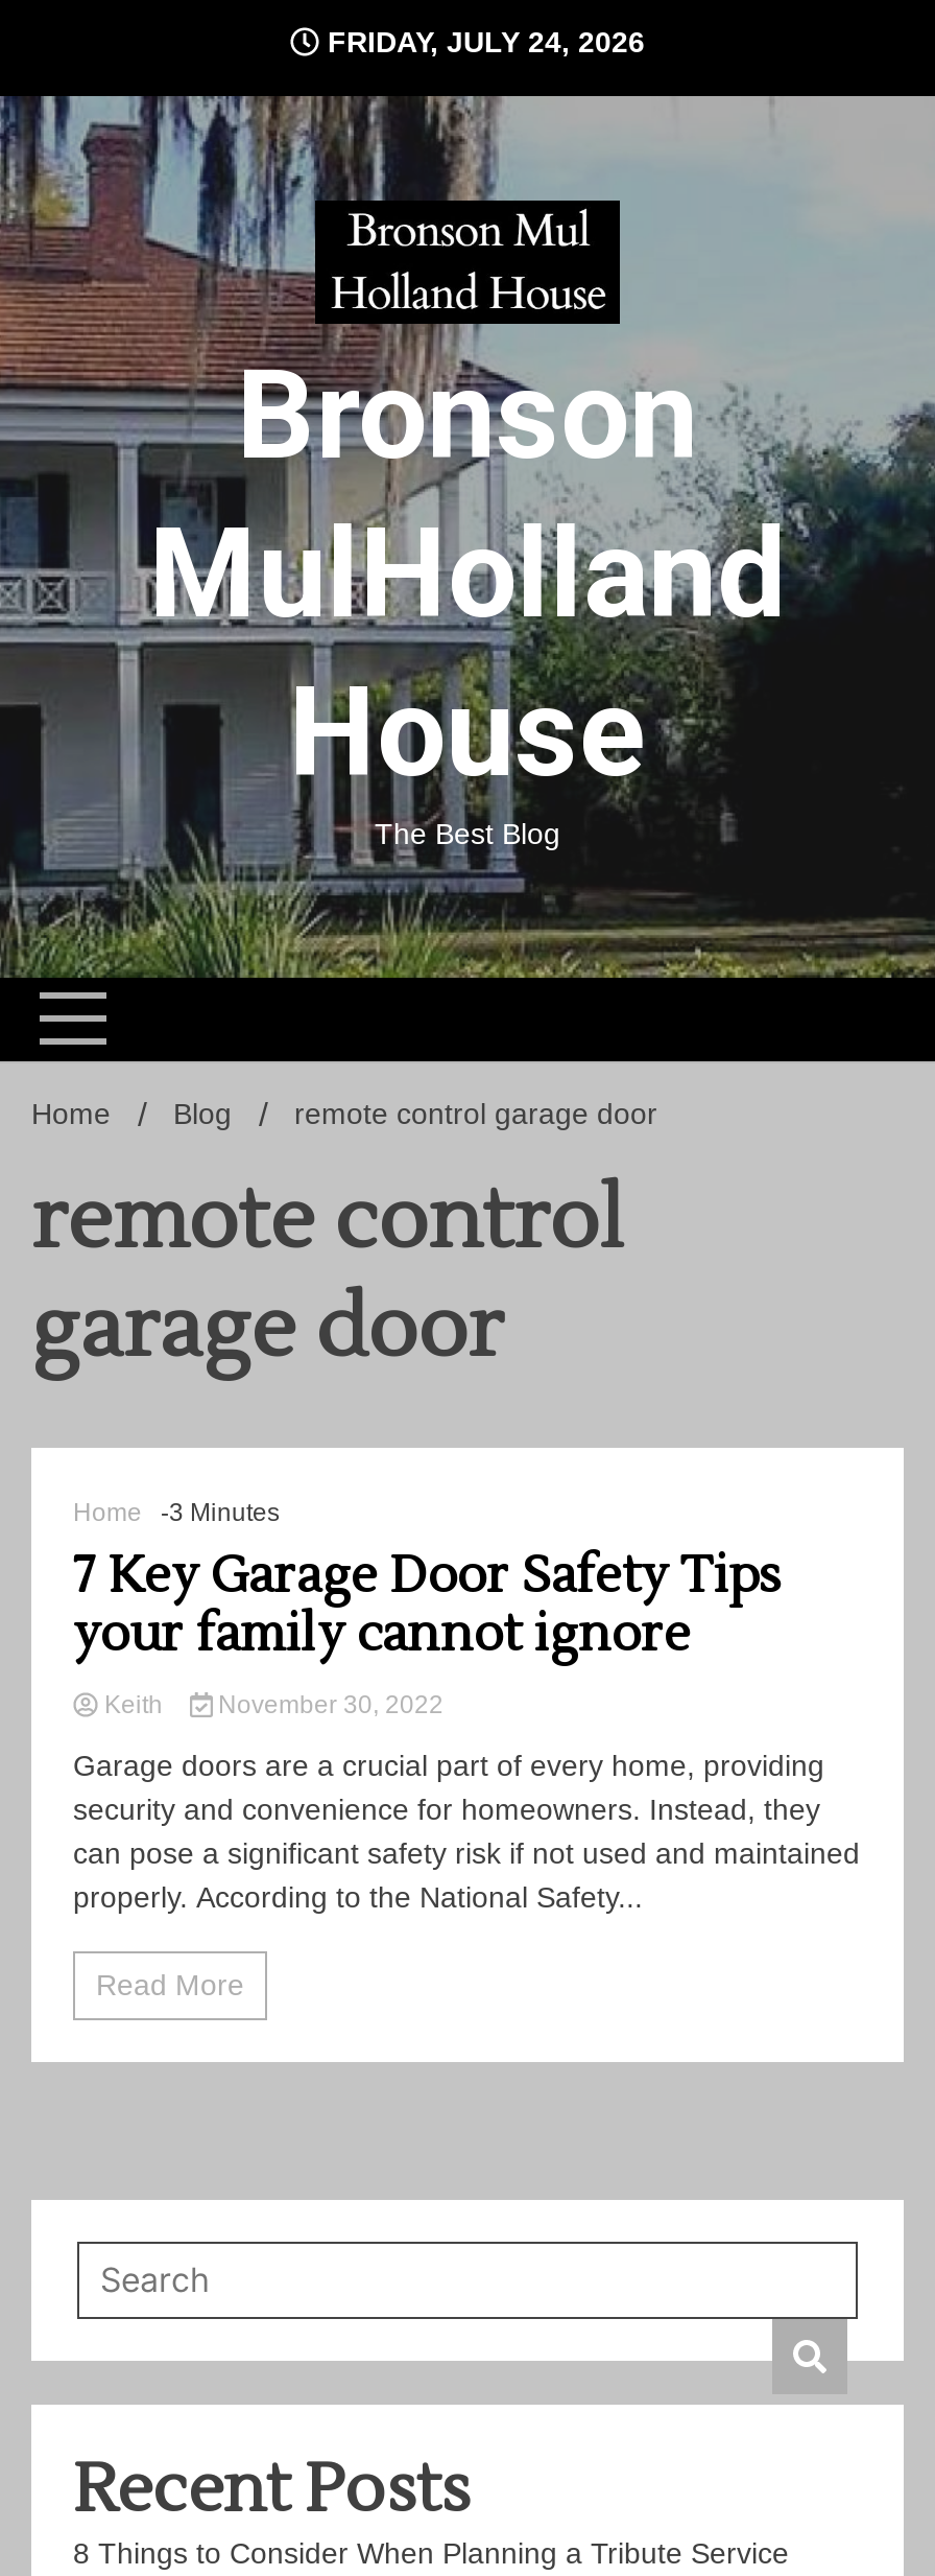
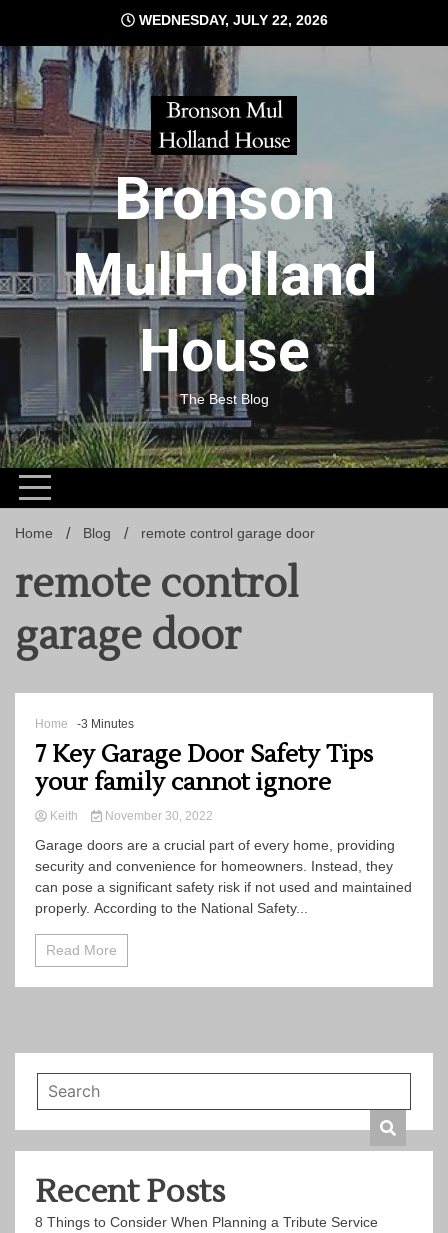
- FRIDAY, JULY 24, 2026
+ WEDNESDAY, JULY 22, 2026
